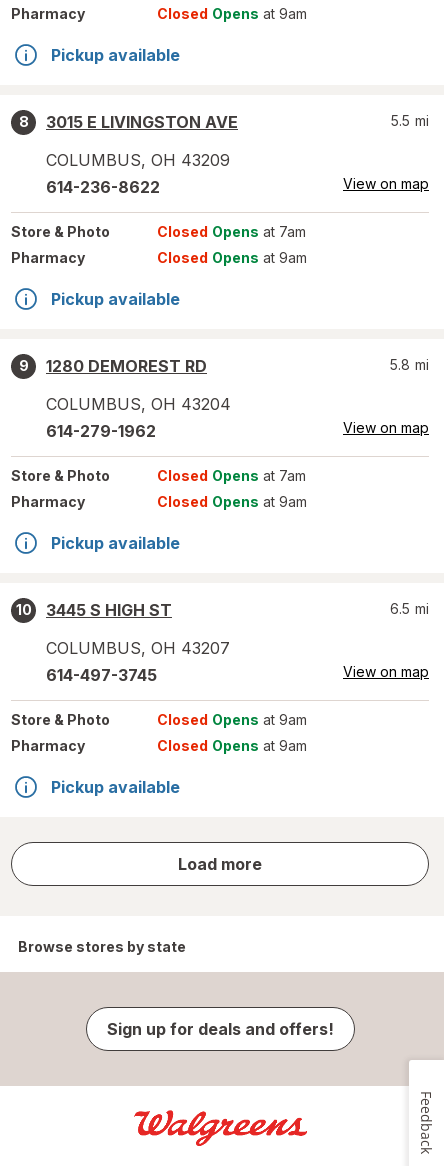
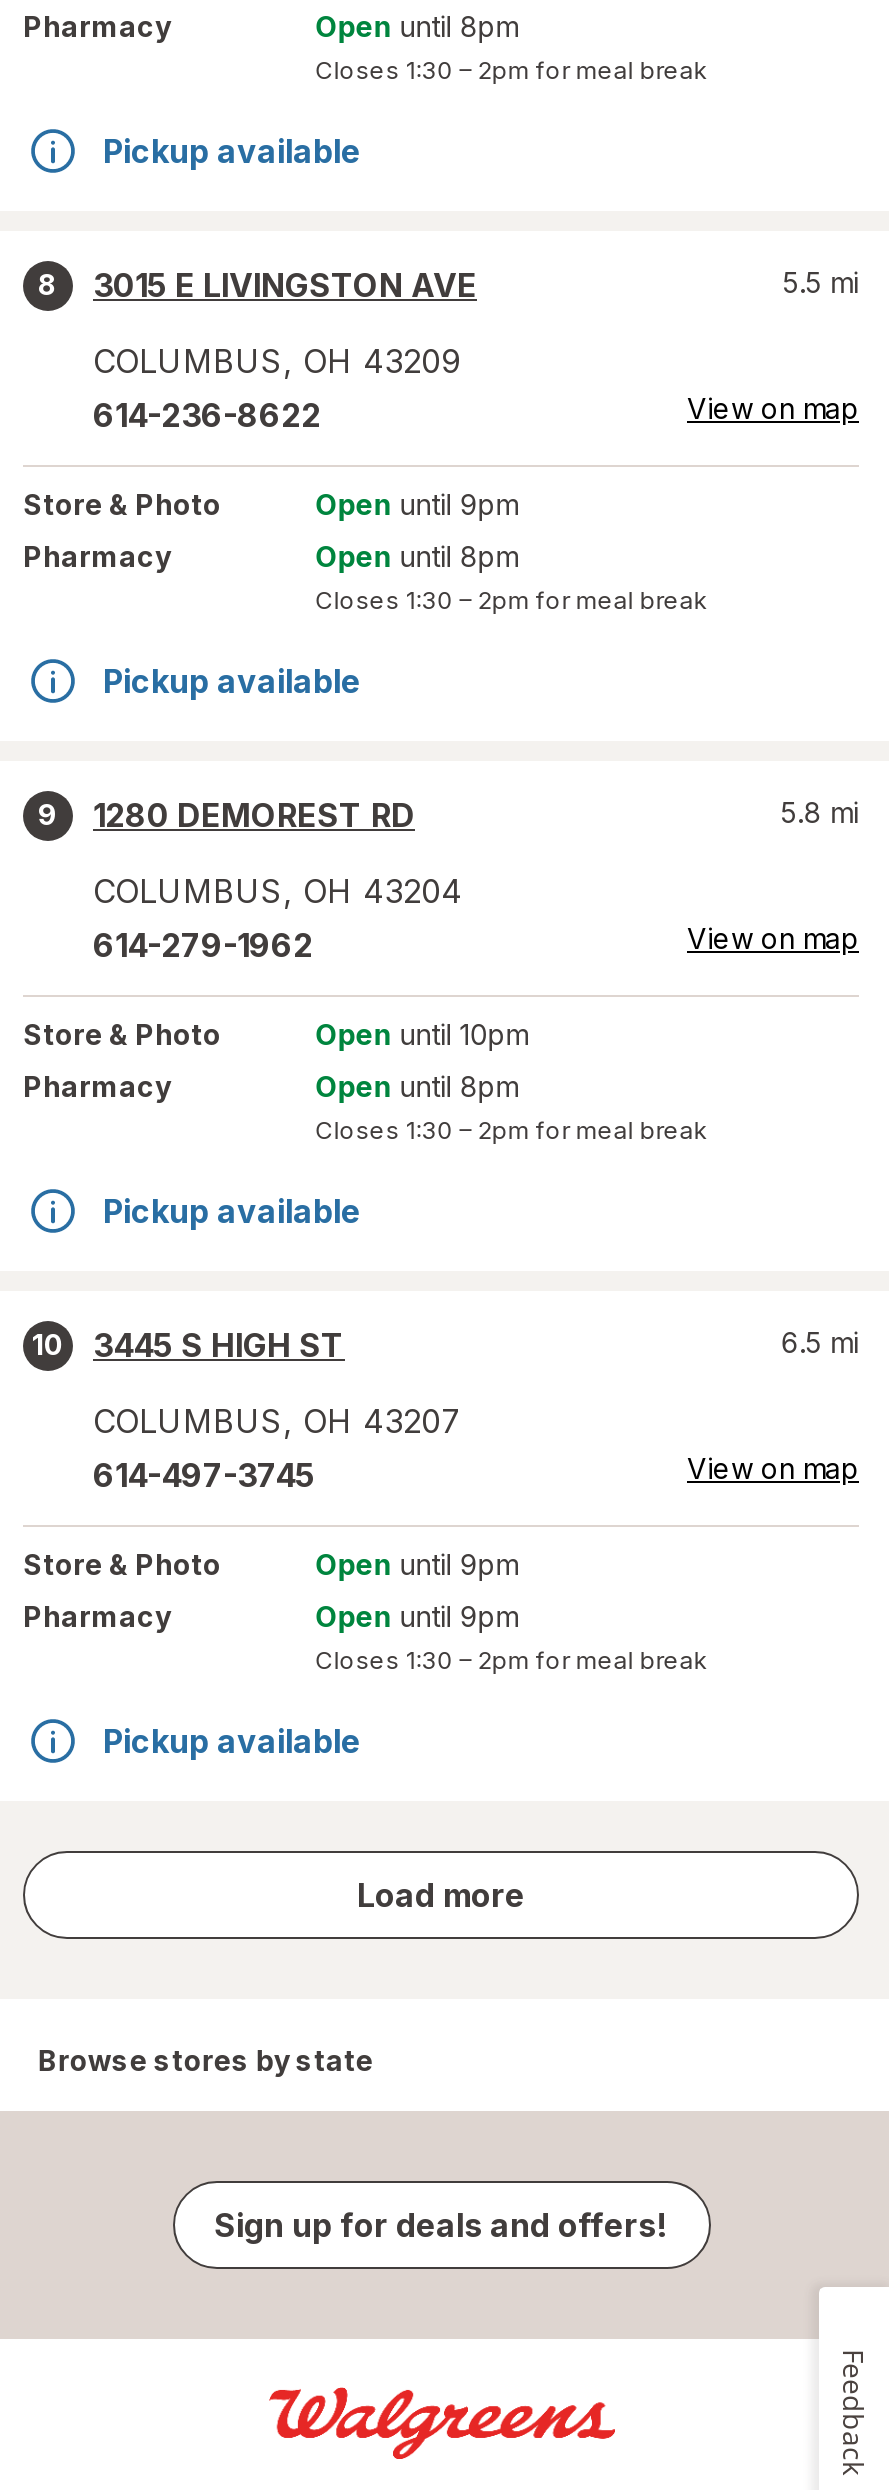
- Closed Opens at 9am
+ Open until 8pm
+ Closes 1:30 – 2pm for meal break

- Closed Opens at 7am
+ Open until 9pm

- Closed Opens at 9am
+ Open until 8pm
+ Closes 1:30 – 2pm for meal break

- Closed Opens at 7am
+ Open until 10pm

- Closed Opens at 9am
+ Open until 8pm
+ Closes 1:30 – 2pm for meal break

- Closed Opens at 9am
+ Open until 9pm

- Closed Opens at 9am
+ Open until 9pm
+ Closes 1:30 – 2pm for meal break
